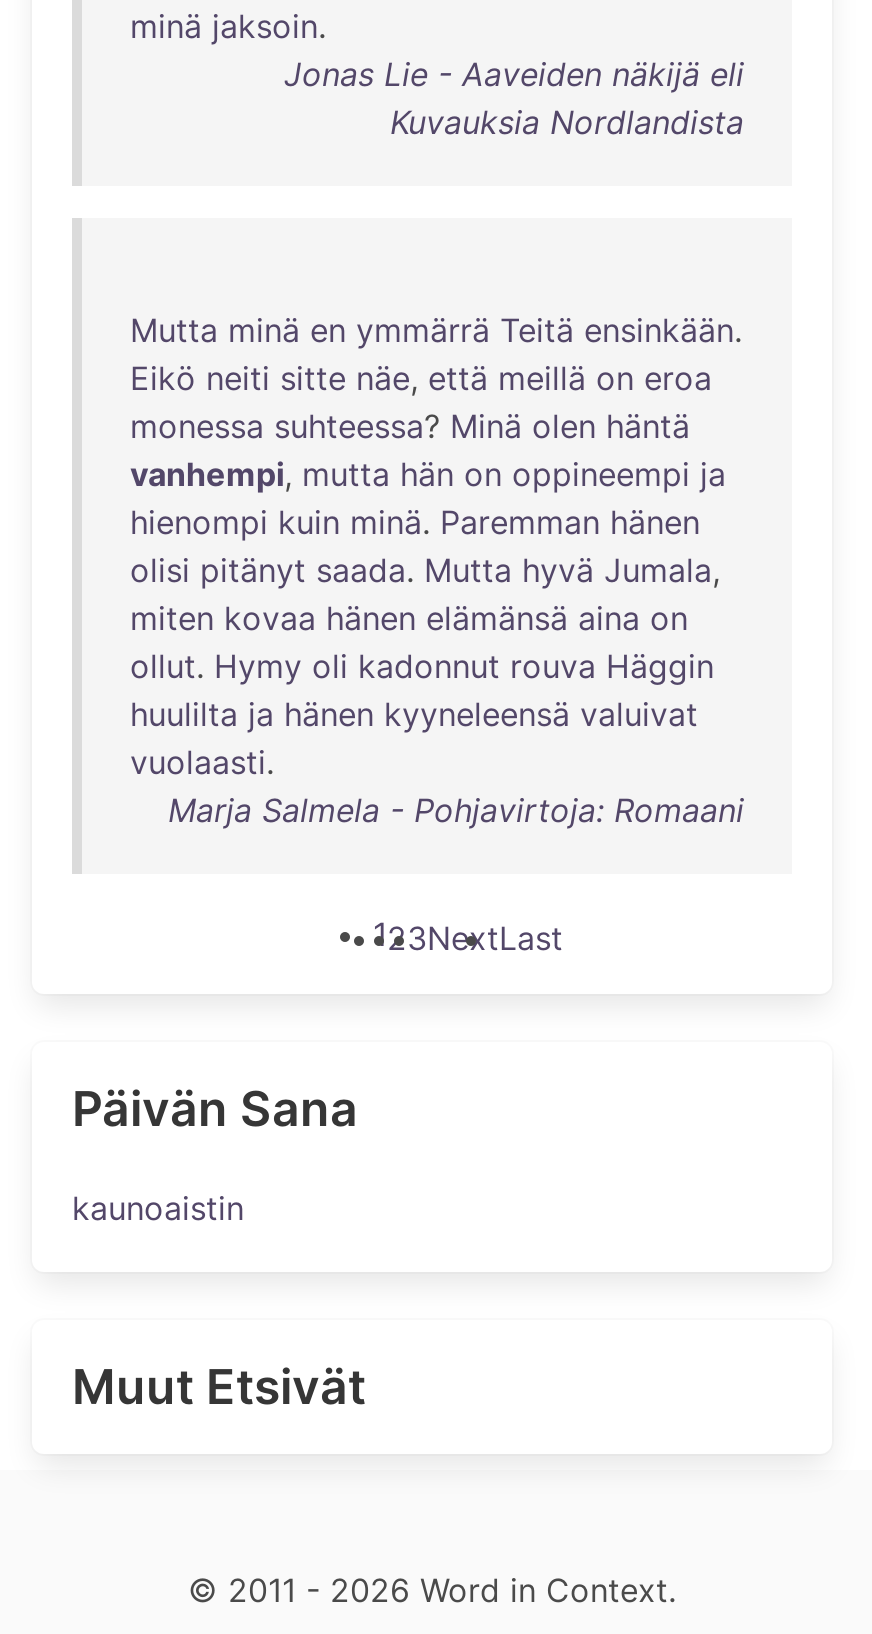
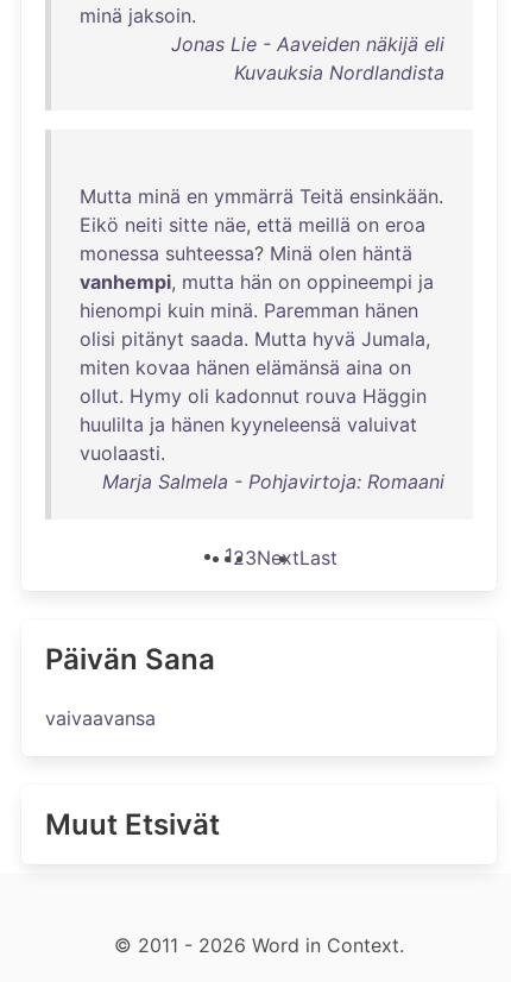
- kaunoaistin
+ vaivaavansa
